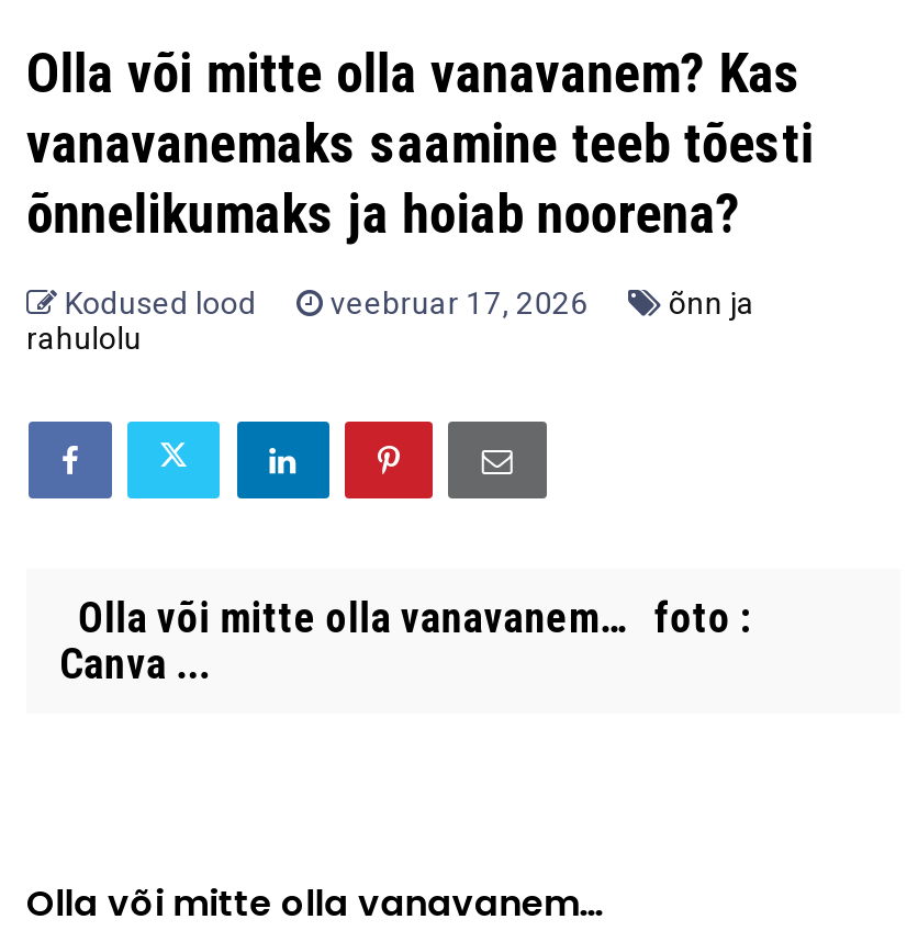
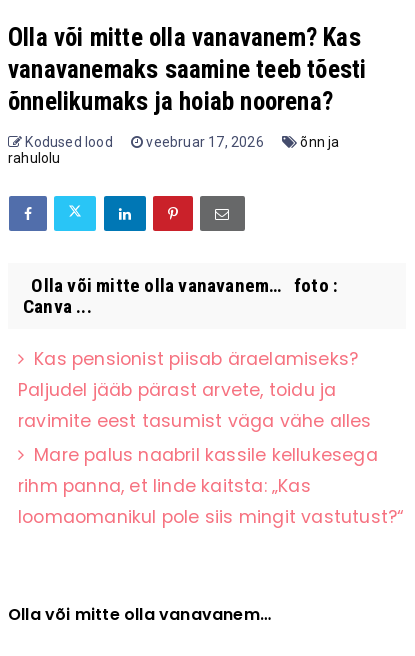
+ Kas pensionist piisab äraelamiseks?
+ Paljudel jääb pärast arvete, toidu ja
+ ravimite eest tasumist väga vähe alles
+ Mare palus naabril kassile kellukesega
+ rihm panna, et linde kaitsta: „Kas
+ loomaomanikul pole siis mingit vastutust?“
